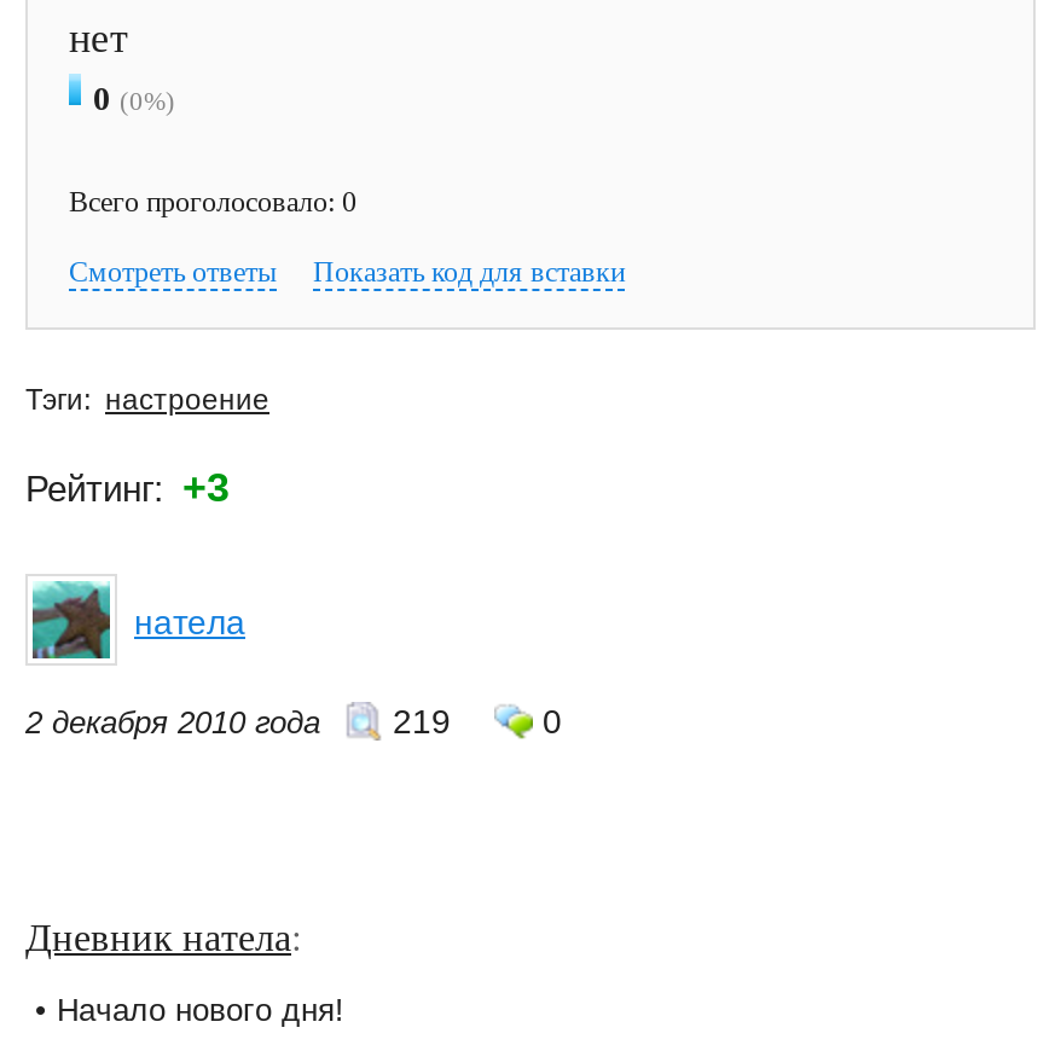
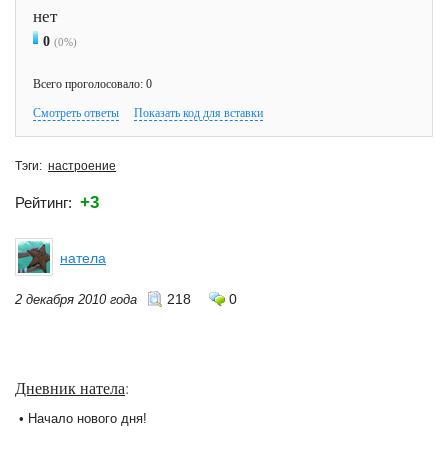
- 2 декабря 2010 года 219
+ 2 декабря 2010 года 218
